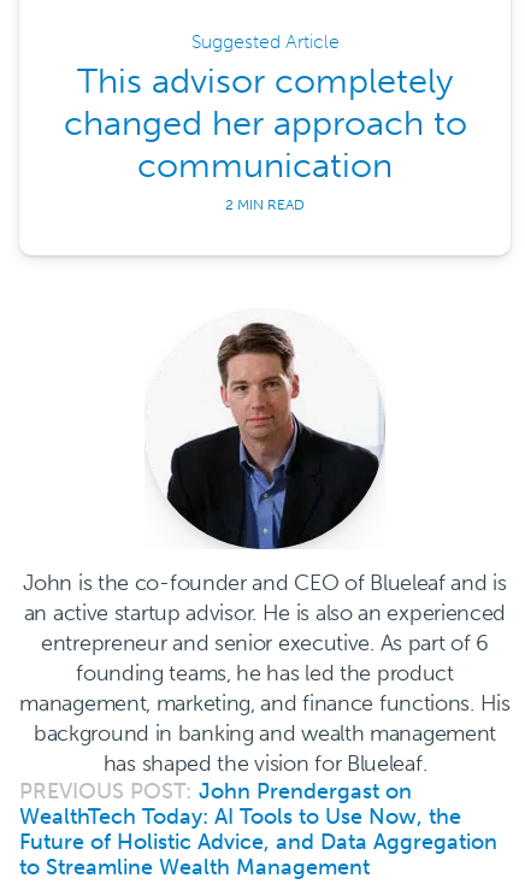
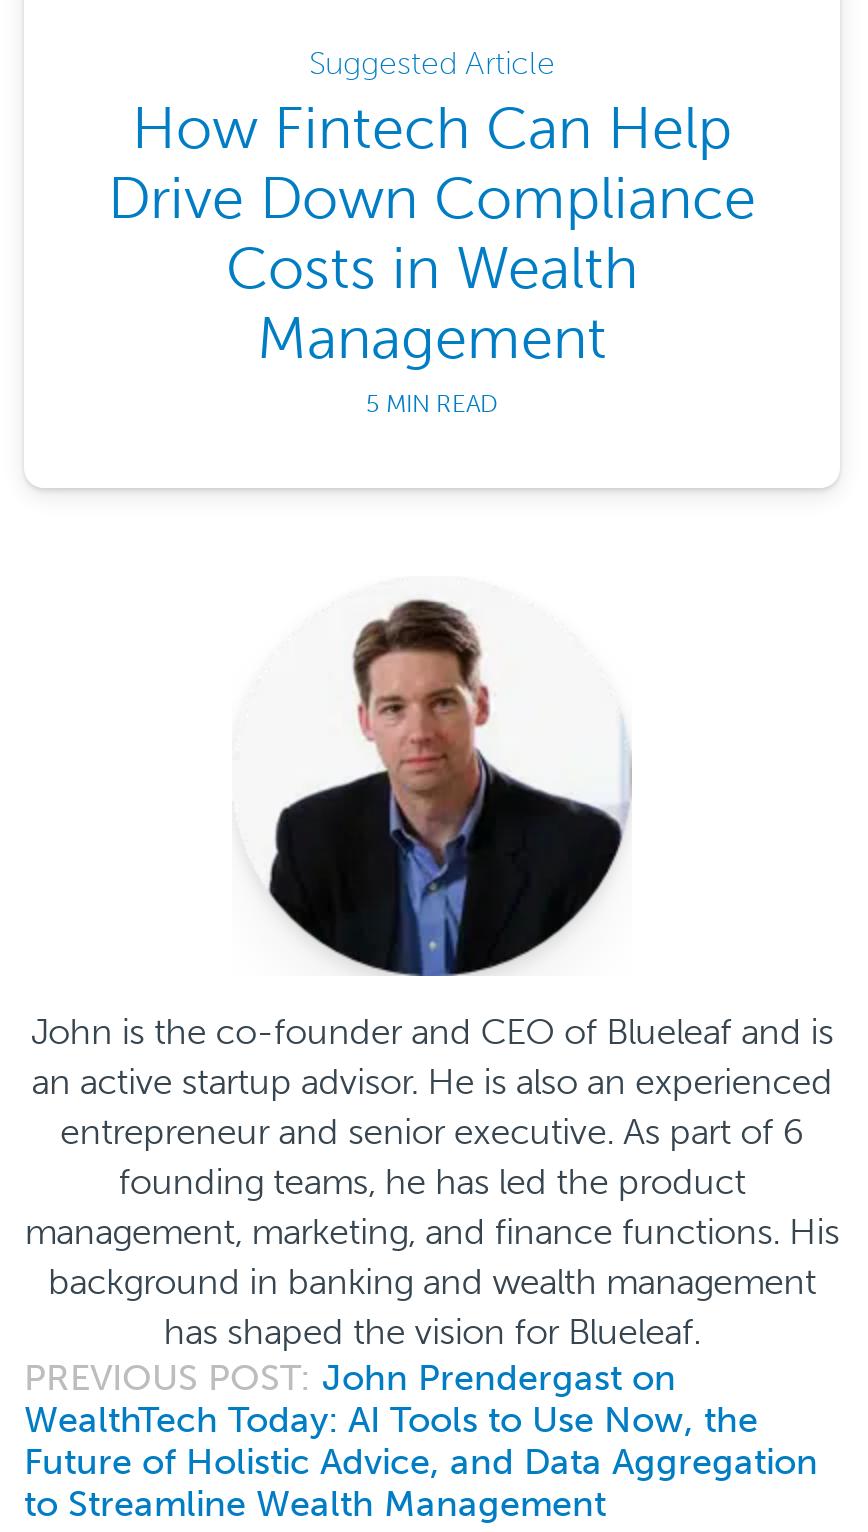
- This advisor completely
- changed her approach to
- communication
- 2 MIN READ
+ How Fintech Can Help
+ Drive Down Compliance
+ Costs in Wealth
+ Management
+ 5 MIN READ
